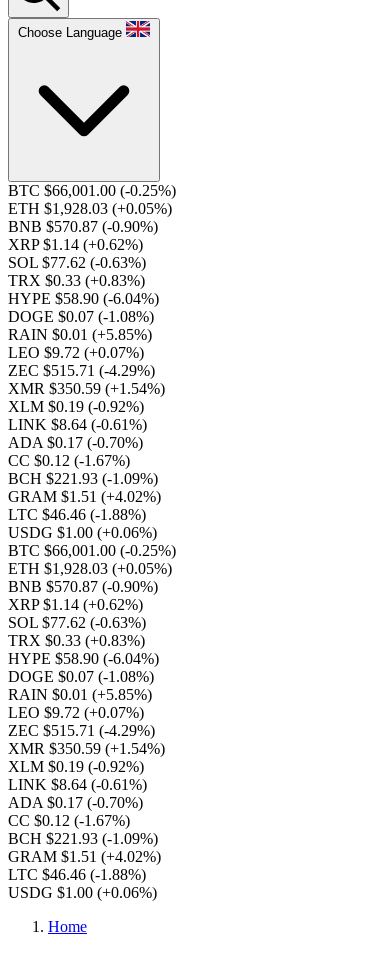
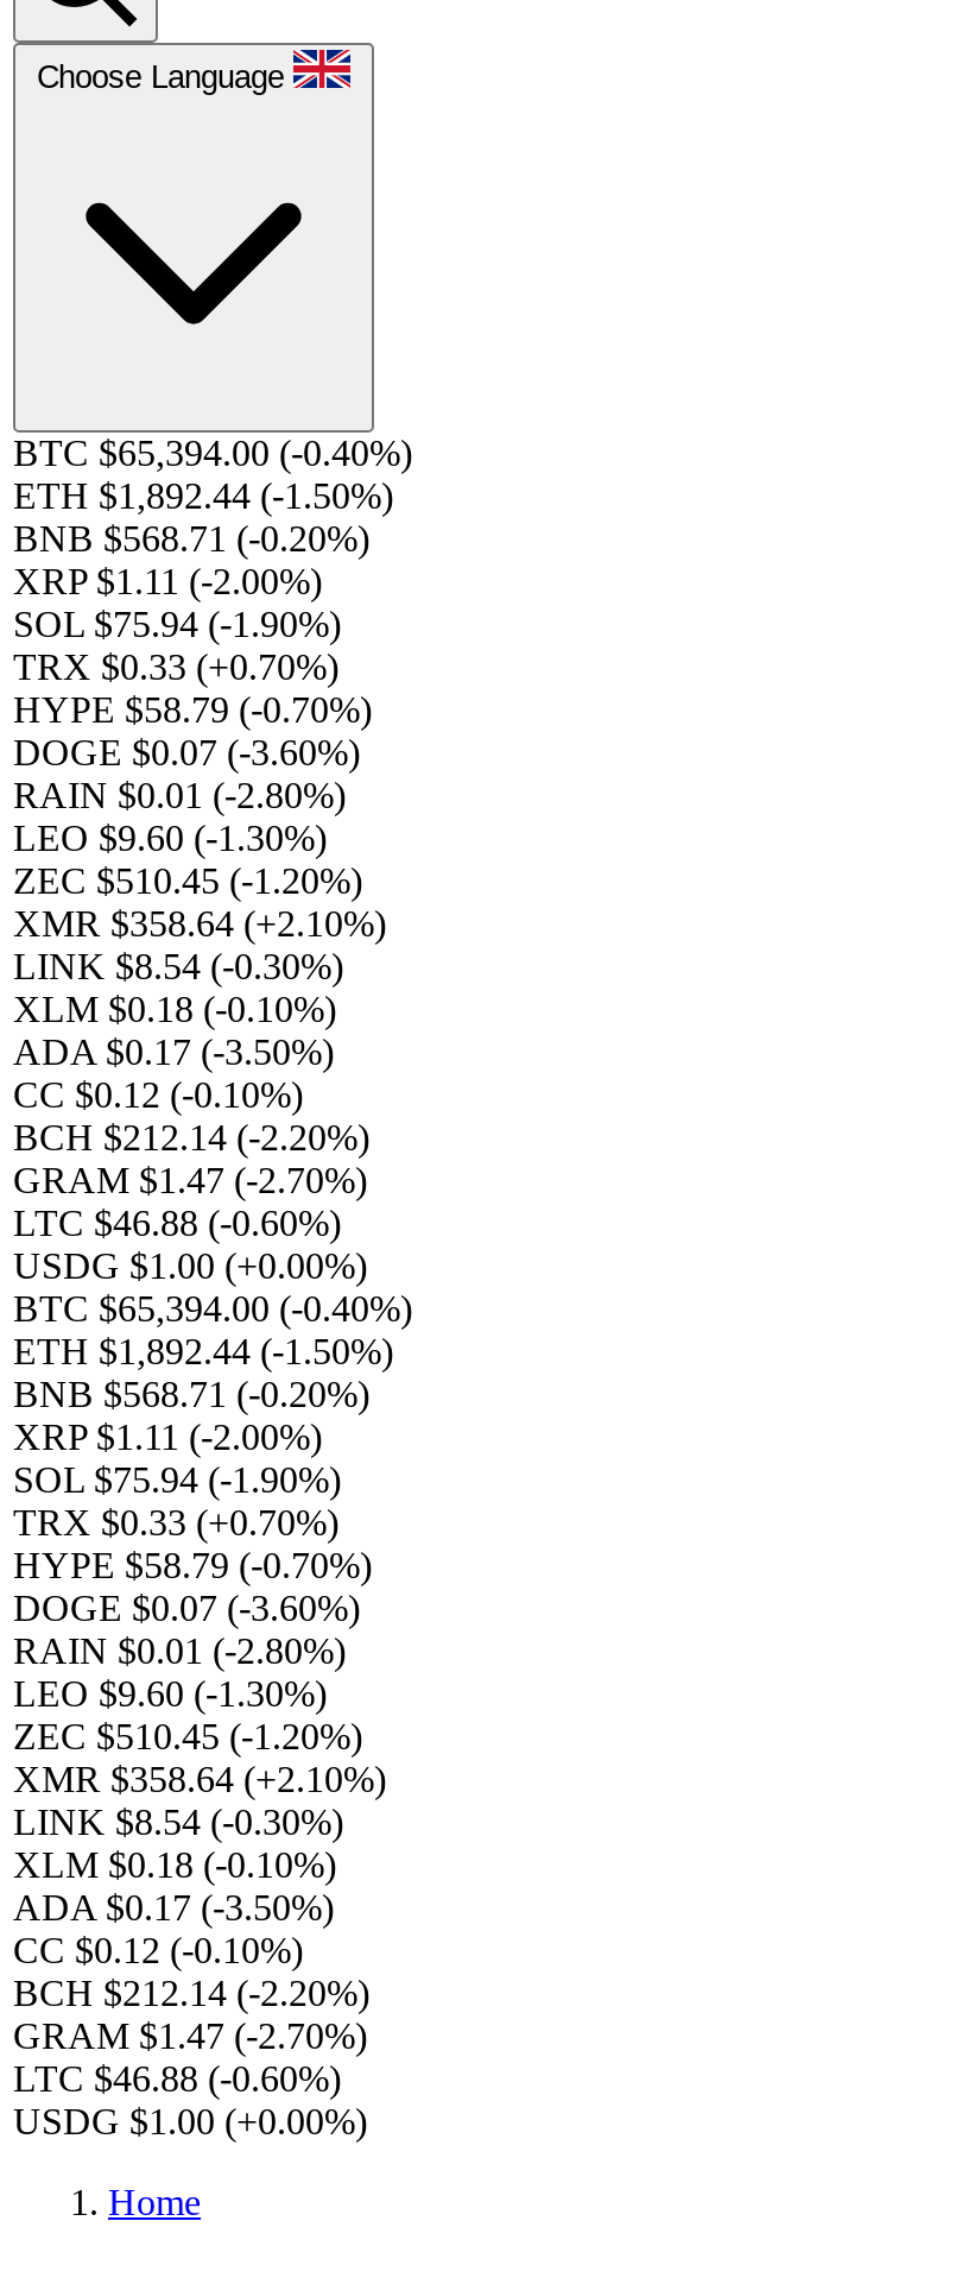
- BTC $66,001.00(-0.25%)
- ETH $1,928.03 (+0.05%)
- BNB $570.87 (-0.90%)
- XRP $1.14 (+0.62%)
- SOL $77.62 (-0.63%)
- TRX $0.33 (+0.83%)
- HYPE $58.90 (-6.04%)
- DOGE $0.07 (-1.08%)
- RAIN $0.01 (+5.85%)
- LEO $9.72 (+0.07%)
- ZEC $515.71 (-4.29%)
- XMR $350.59(+1.54%)
- XLM $0.19 (-0.92%)
- LINK $8.64 (-0.61%)
- ADA $0.17 (-0.70%)
- CC $0.12 (-1.67%)
- BCH $221.93 (-1.09%)
- GRAM $1.51 (+4.02%)
- LTC $46.46 (-1.88%)
- USDG $1.00(+0.06%)
- BTC $66,001.00 (-0.25%)
- ETH $1,928.03 (+0.05%)
- BNB $570.87 (-0.90%)
- XRP $1.14 (+0.62%)
- SOL $77.62 (-0.63%)
- TRX $0.33 (+0.83%)
- HYPE $58.90 (-6.04%)
- DOGE $0.07 (-1.08%)
- RAIN $0.01 (+5.85%)
- LEO $9.72 (+0.07%)
- ZEC $515.71 (-4.29%)
- XMR $350.59(+1.54%)
- XLM $0.19 (-0.92%)
- LINK $8.64 (-0.61%)
- ADA $0.17 (-0.70%)
- CC $0.12 (-1.67%)
- BCH $221.93 (-1.09%)
- GRAM $1.51 (+4.02%)
- LTC $46.46 (-1.88%)
- USDG $1.00(+0.06%)
+ BTC $65,394.00(-0.40%)
+ ETH $1,892.44 (-1.50%)
+ BNB $568.71 (-0.20%)
+ XRP $1.11 (-2.00%)
+ SOL $75.94 (-1.90%)
+ TRX $0.33 (+0.70%)
+ HYPE $58.79 (-0.70%)
+ DOGE $0.07 (-3.60%)
+ RAIN $0.01 (-2.80%)
+ LEO $9.60 (-1.30%)
+ ZEC $510.45 (-1.20%)
+ XMR $358.64(+2.10%)
+ LINK $8.54 (-0.30%)
+ XLM $0.18 (-0.10%)
+ ADA $0.17 (-3.50%)
+ CC $0.12 (-0.10%)
+ BCH $212.14 (-2.20%)
+ GRAM $1.47 (-2.70%)
+ LTC $46.88 (-0.60%)
+ USDG $1.00(+0.00%)
+ BTC $65,394.00 (-0.40%)
+ ETH $1,892.44 (-1.50%)
+ BNB $568.71 (-0.20%)
+ XRP $1.11 (-2.00%)
+ SOL $75.94 (-1.90%)
+ TRX $0.33 (+0.70%)
+ HYPE $58.79 (-0.70%)
+ DOGE $0.07 (-3.60%)
+ RAIN $0.01 (-2.80%)
+ LEO $9.60 (-1.30%)
+ ZEC $510.45 (-1.20%)
+ XMR $358.64(+2.10%)
+ LINK $8.54 (-0.30%)
+ XLM $0.18 (-0.10%)
+ ADA $0.17 (-3.50%)
+ CC $0.12 (-0.10%)
+ BCH $212.14 (-2.20%)
+ GRAM $1.47 (-2.70%)
+ LTC $46.88 (-0.60%)
+ USDG $1.00(+0.00%)
